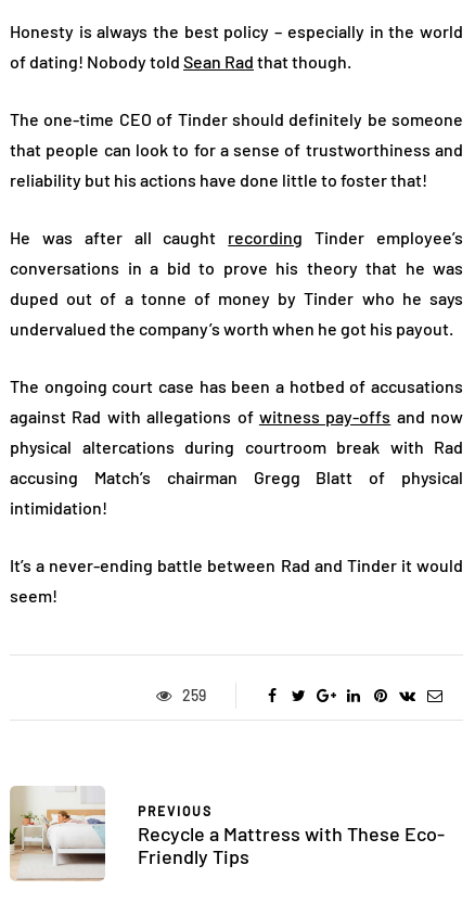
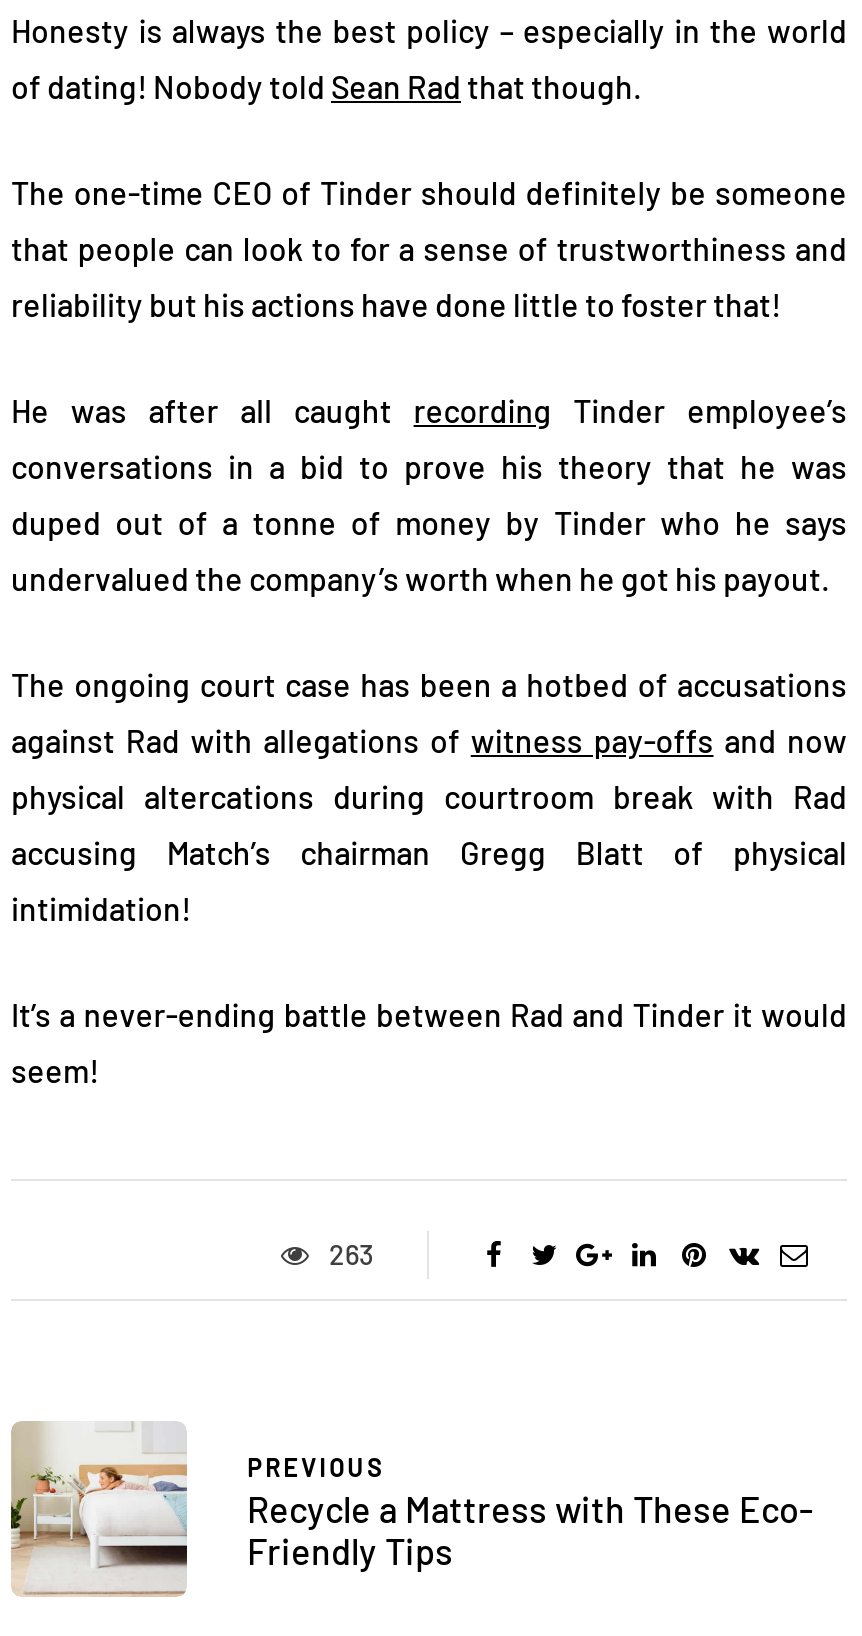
- 259
+ 263
